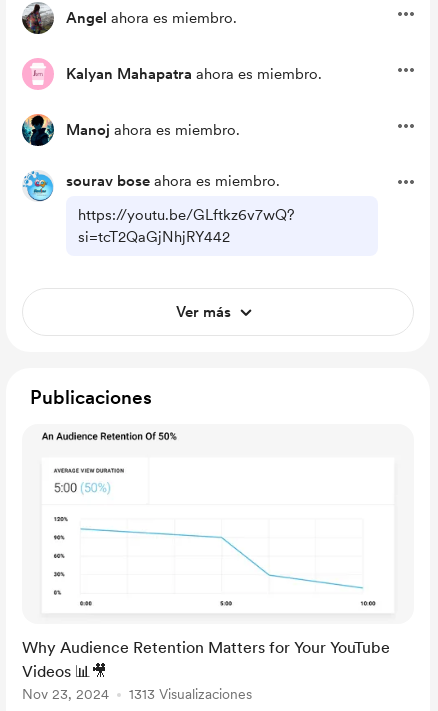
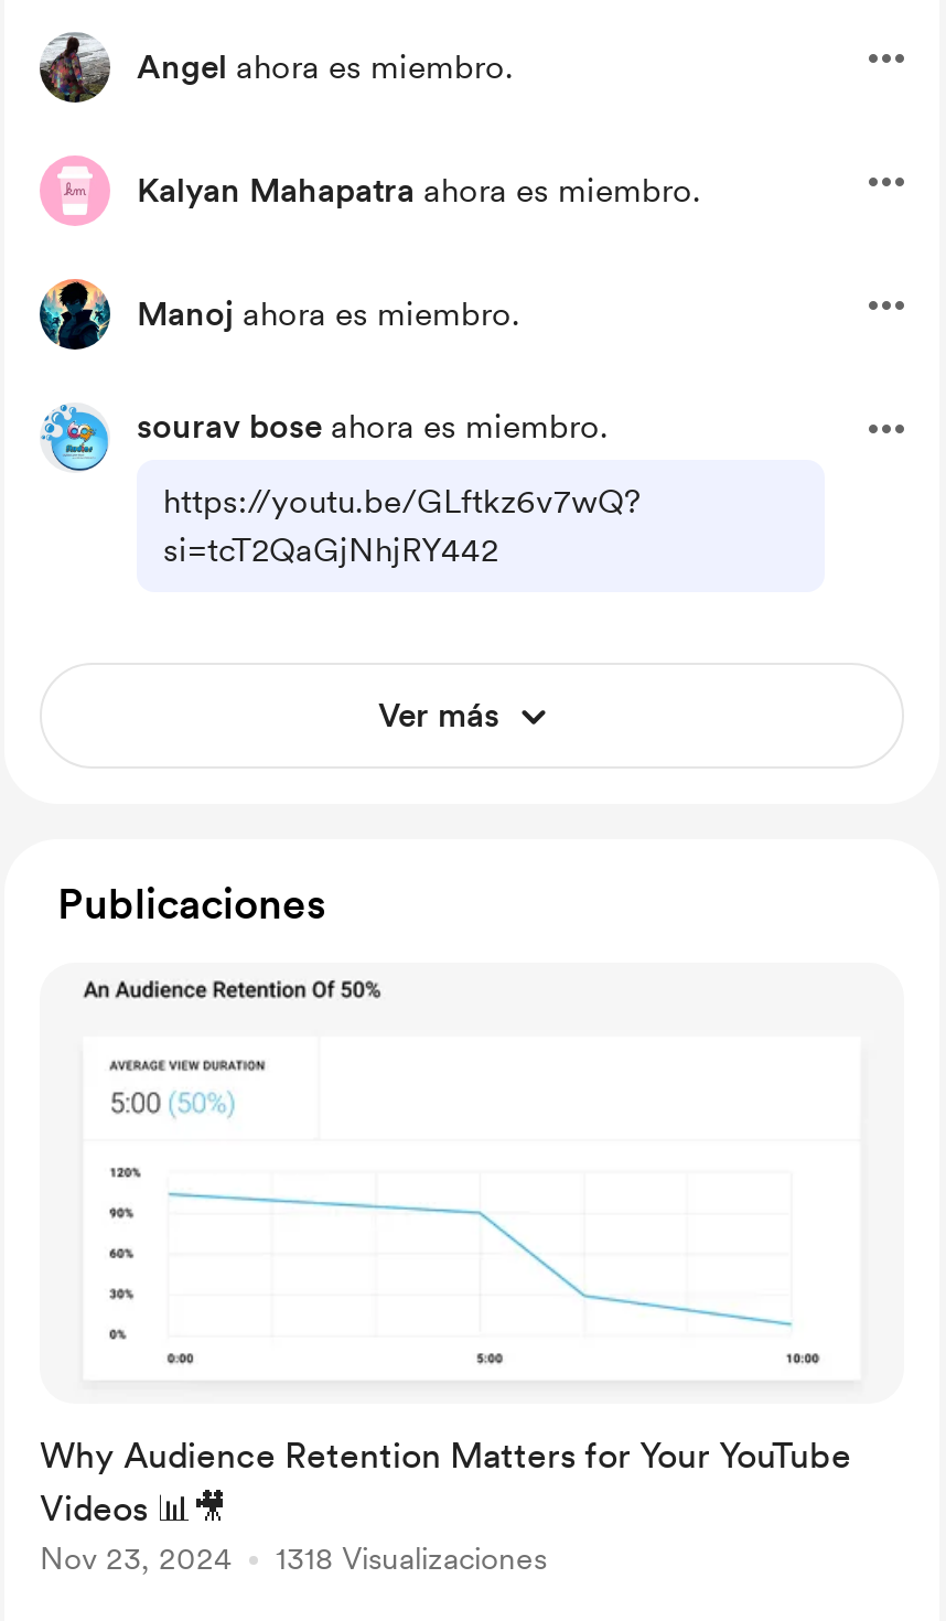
- 1313 Visualizaciones
+ 1318 Visualizaciones
